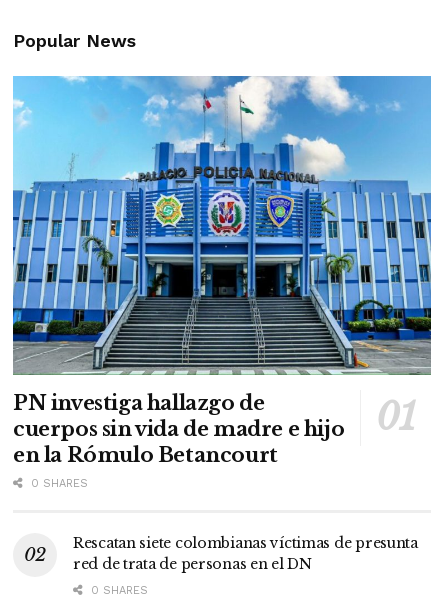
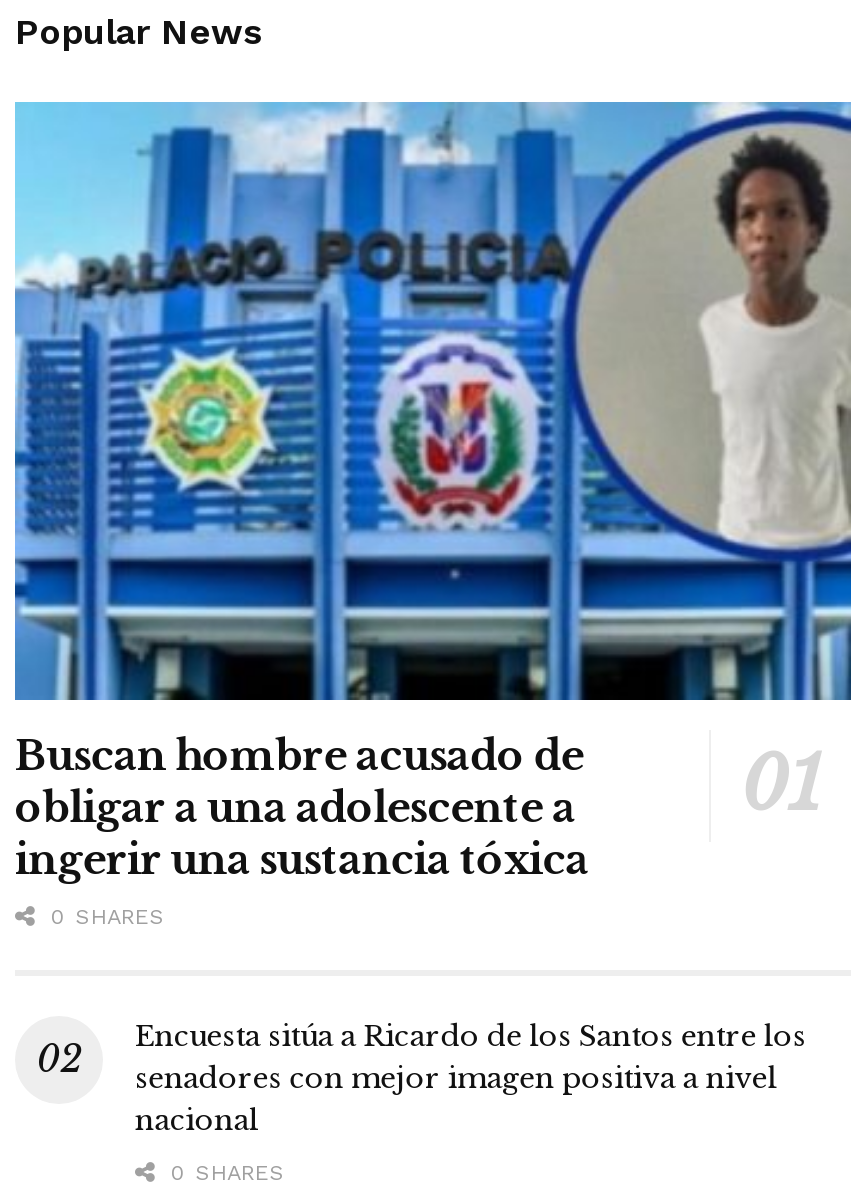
- [image]
- PN investiga hallazgo de
- cuerpos sin vida de madre e hijo
- en la Rómulo Betancourt
+ [image]
+ Buscan hombre acusado de
+ obligar a una adolescente a
+ ingerir una sustancia tóxica

- Rescatan siete colombianas víctimas de presunta
- red de trata de personas en el DN
+ Encuesta sitúa a Ricardo de los Santos entre los
+ senadores con mejor imagen positiva a nivel
+ nacional
